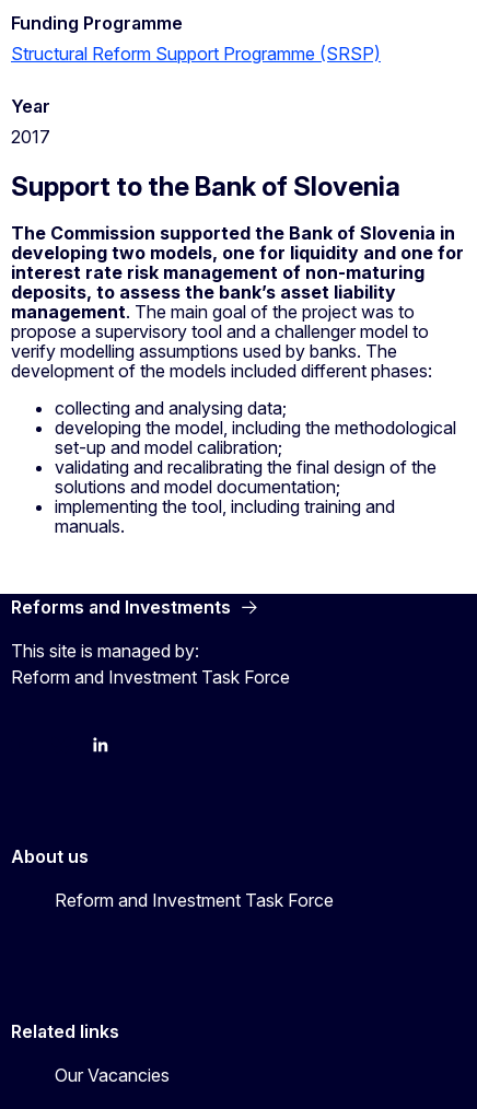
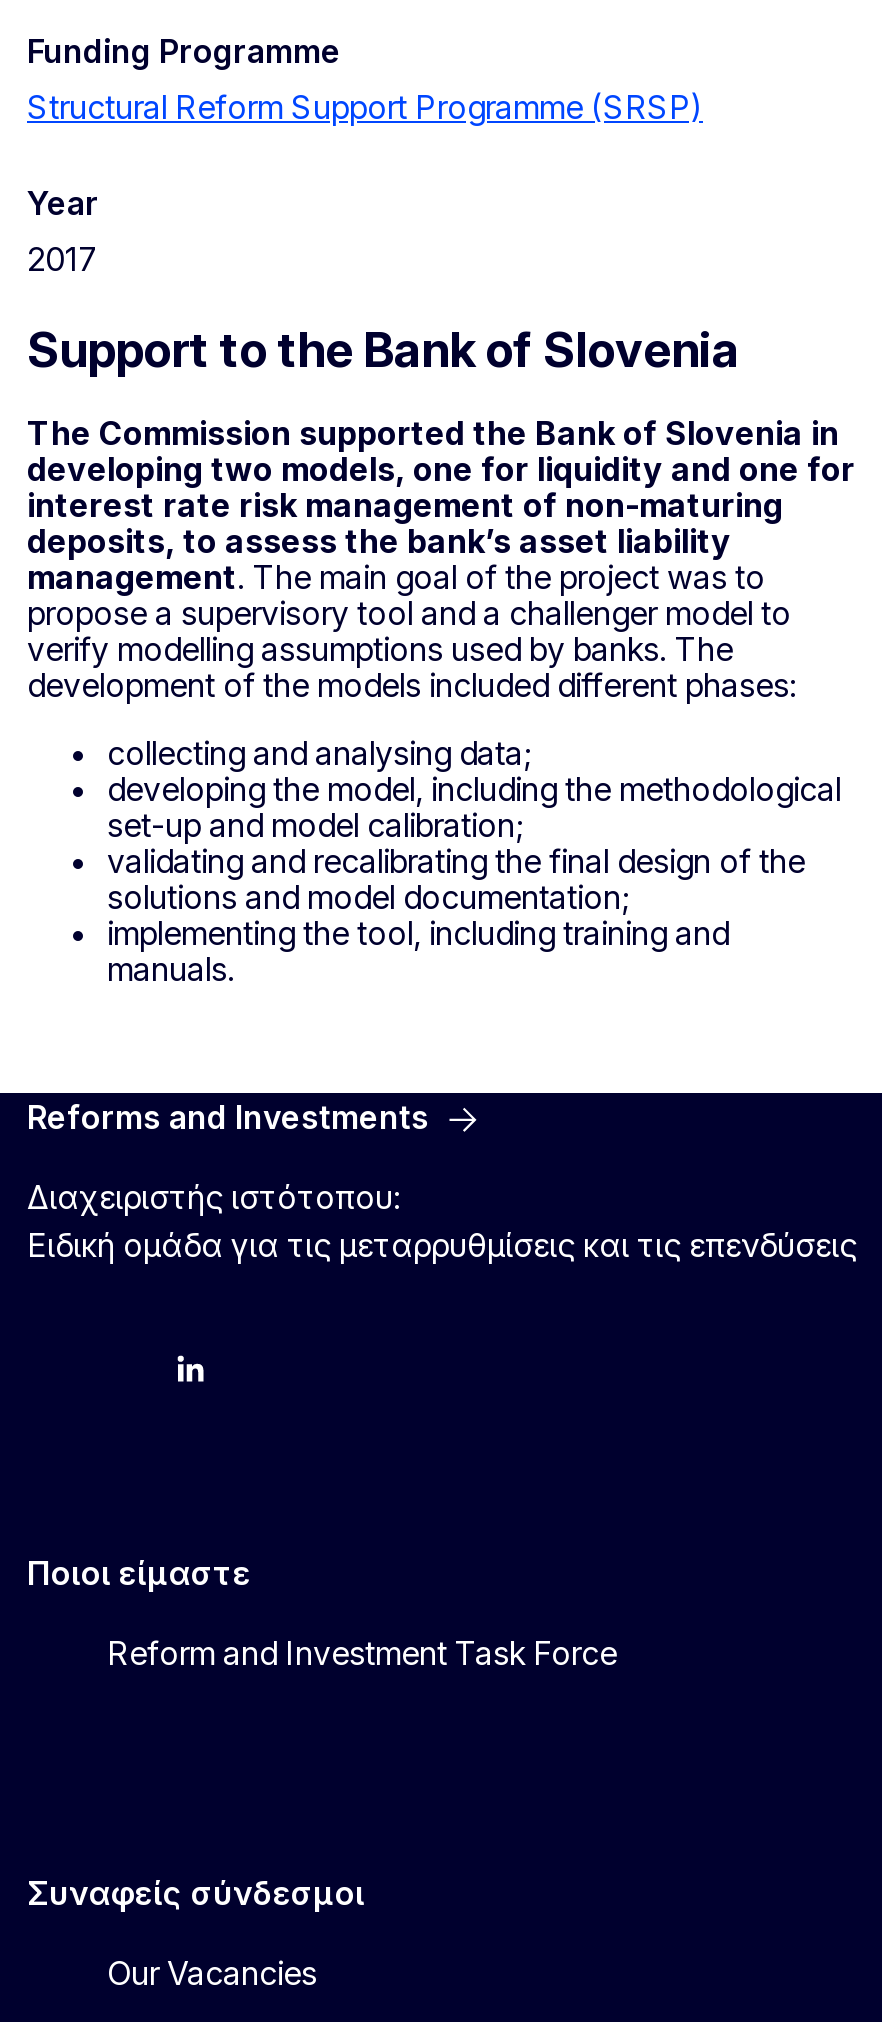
- This site is managed by:
- Reform and Investment Task Force
+ Διαχειριστής ιστότοπου:
+ Ειδική ομάδα για τις μεταρρυθμίσεις και τις επενδύσεις

- About us
+ Ποιοι είμαστε

- Related links
+ Συναφείς σύνδεσμοι
